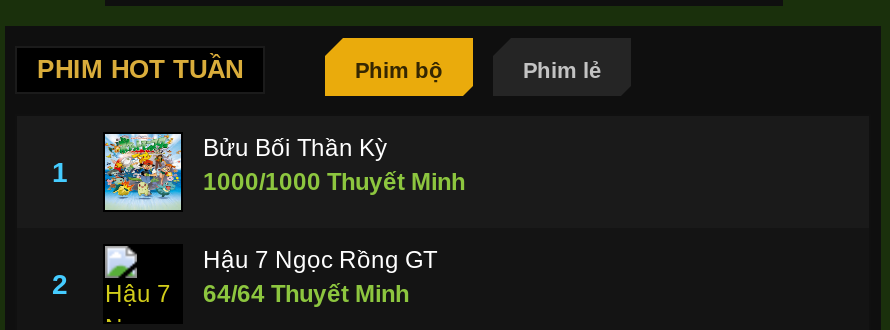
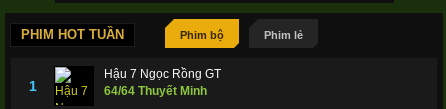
- [image]
- Bửu Bối Thần Kỳ
- 1000/1000 Thuyết Minh
- 2
